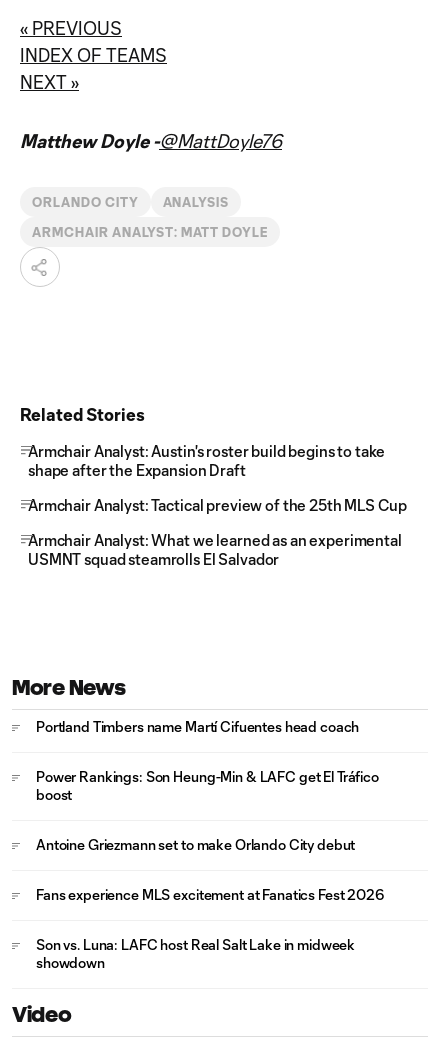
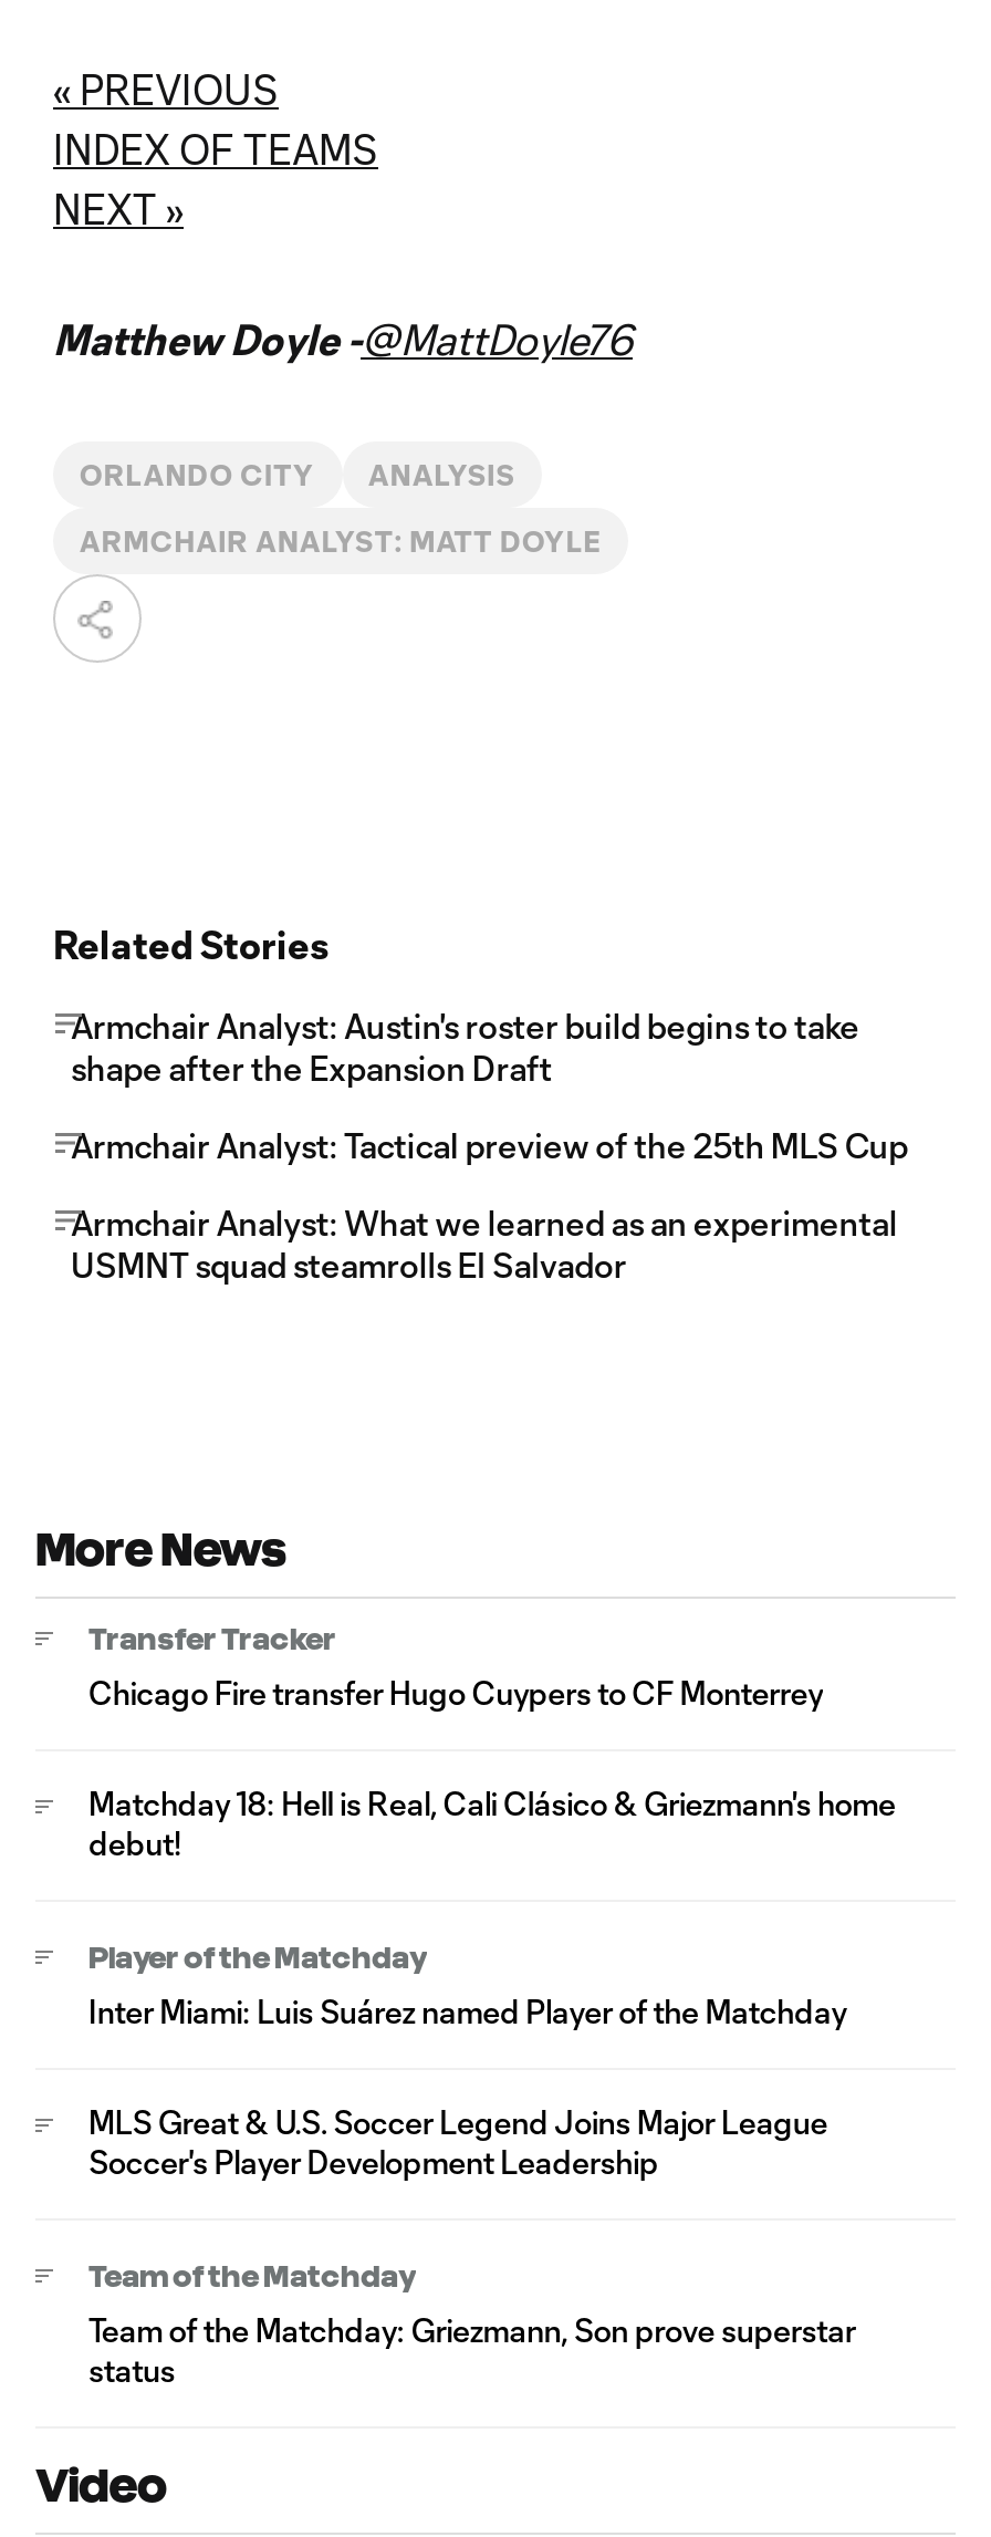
- Portland Timbers name Martí Cifuentes head coach
- Power Rankings: Son Heung-Min & LAFC get El Tráfico
- boost
- Antoine Griezmann set to make Orlando City debut
- Fans experience MLS excitement at Fanatics Fest 2026
- Son vs. Luna: LAFC host Real Salt Lake in midweek
- showdown
+ Transfer Tracker
+ Chicago Fire transfer Hugo Cuypers to CF Monterrey
+ Matchday 18: Hell is Real, Cali Clásico & Griezmann's home
+ debut!
+ Player of the Matchday
+ Inter Miami: Luis Suárez named Player of the Matchday
+ MLS Great & U.S. Soccer Legend Joins Major League
+ Soccer's Player Development Leadership
+ Team of the Matchday
+ Team of the Matchday: Griezmann, Son prove superstar
+ status
